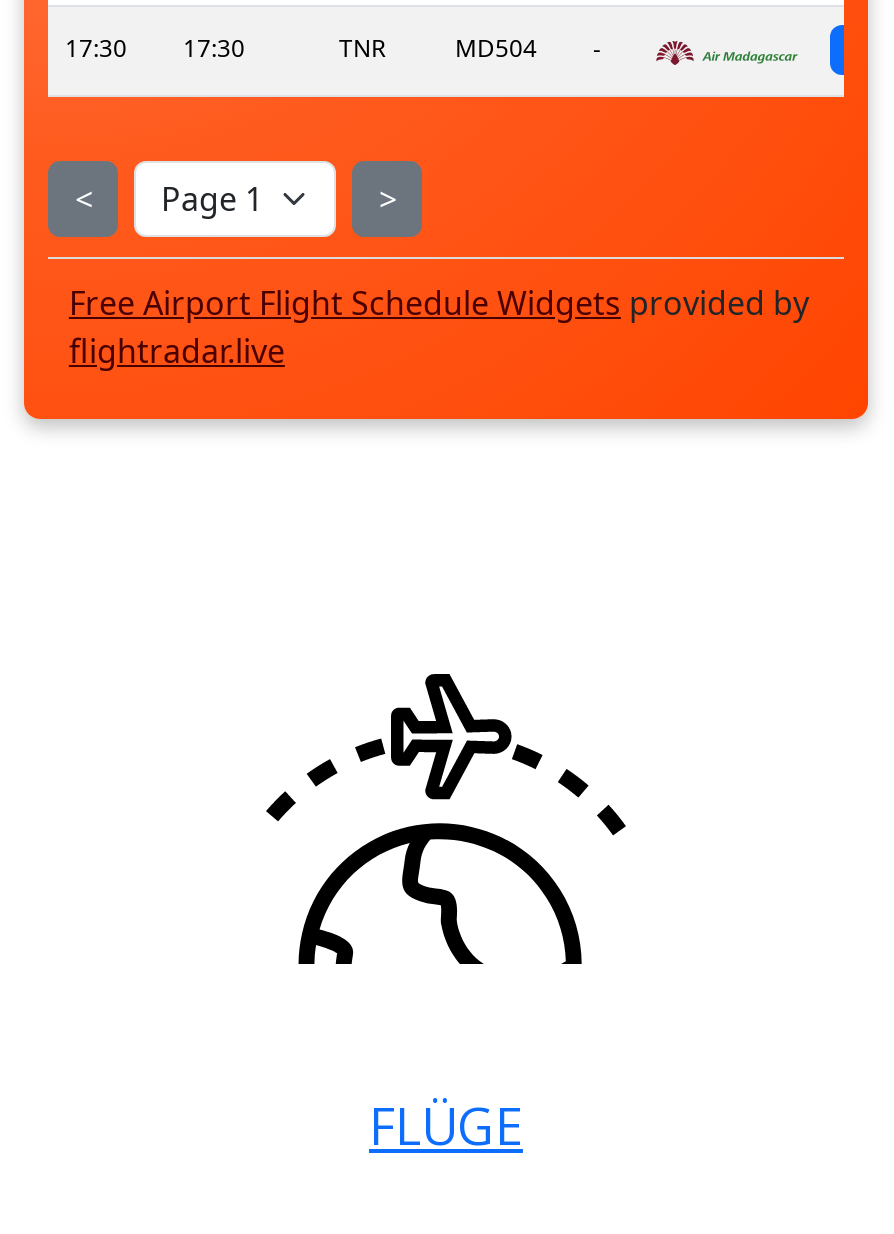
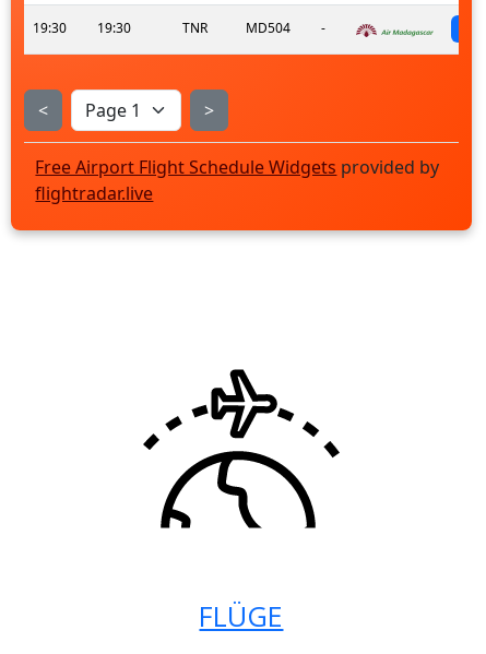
- 17:30
+ 19:30

- 17:30
+ 19:30
